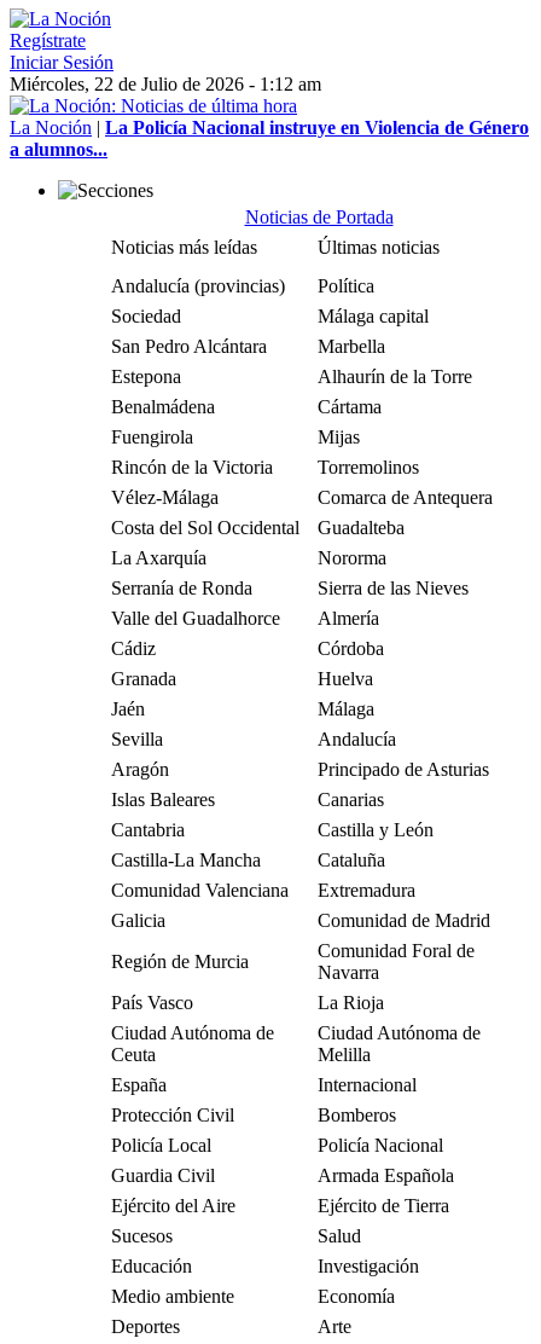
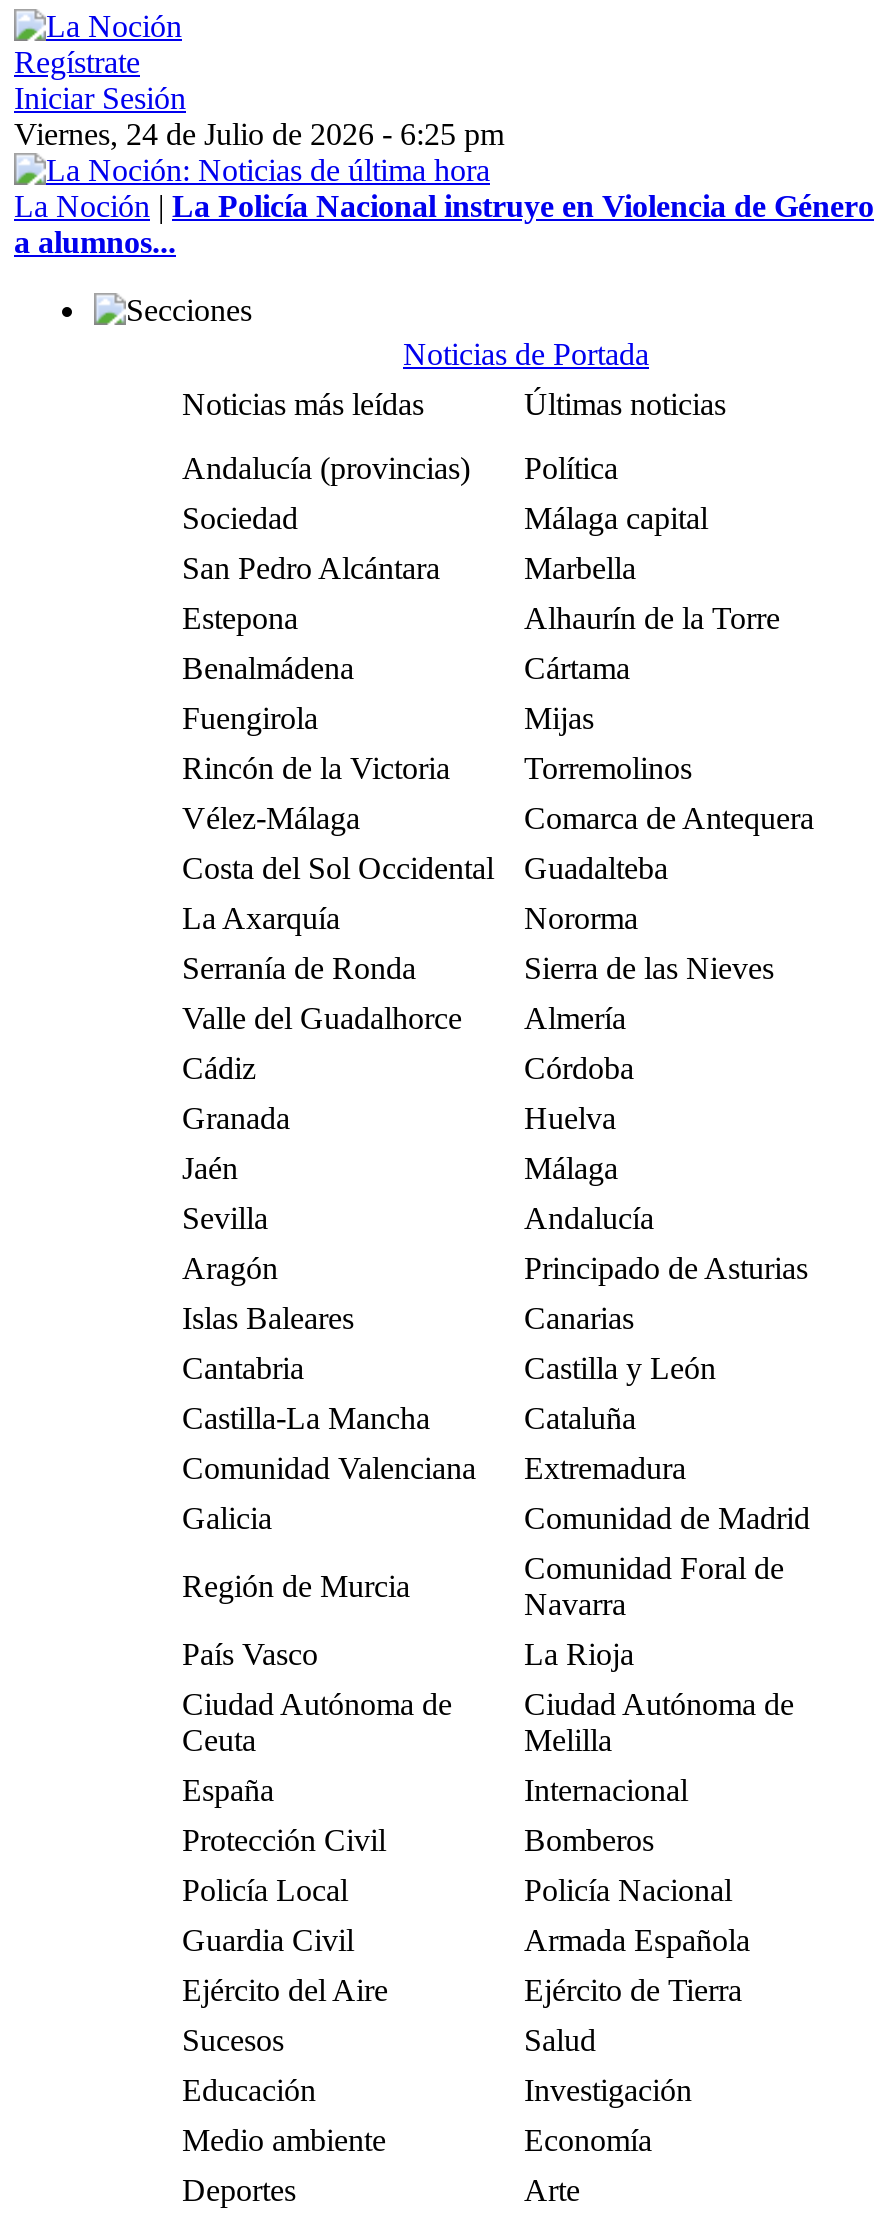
- Miércoles, 22 de Julio de 2026 - 1:12 am
+ Viernes, 24 de Julio de 2026 - 6:25 pm
